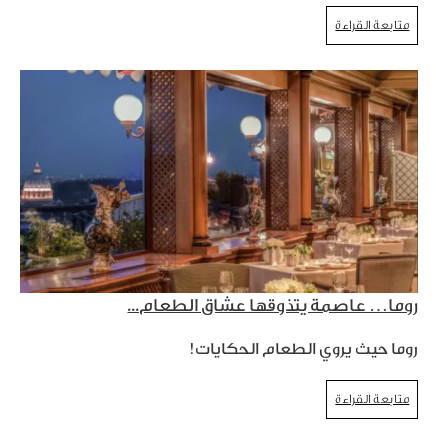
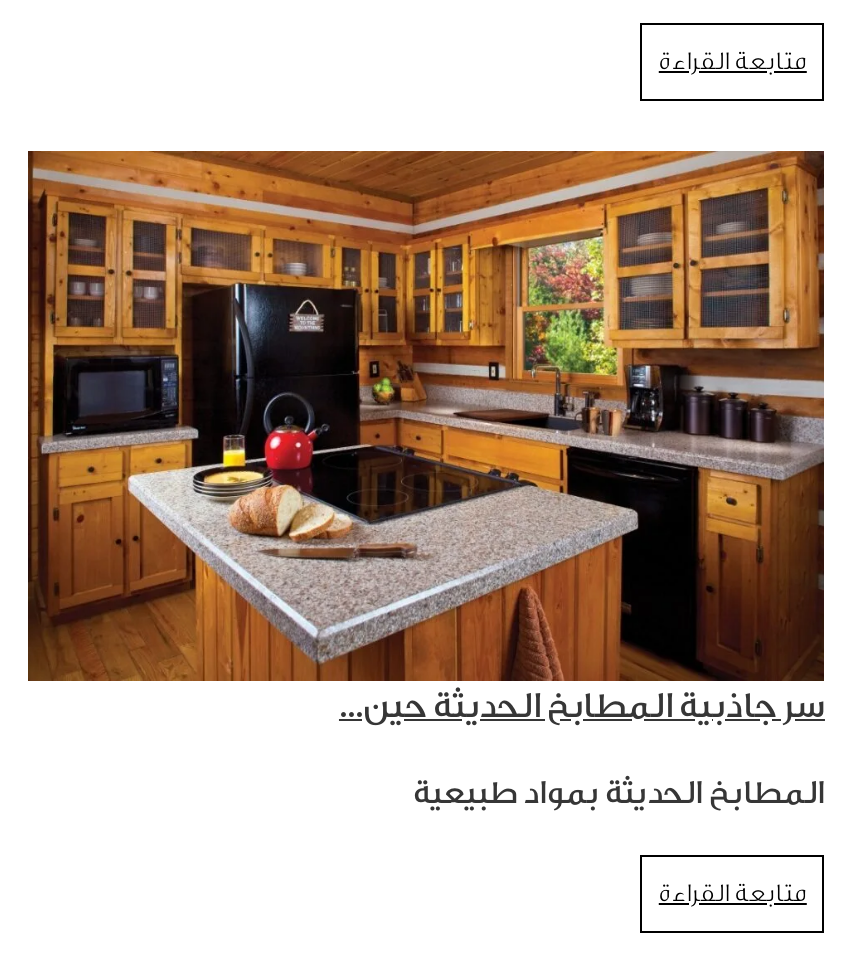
- [image]
- روما… عاصمة يتذوقها عشاق الطعام...
+ [image]
+ سر جاذبية المطابخ الحديثة حين...

- روما حيث يروي الطعام الحكايات!
+ المطابخ الحديثة بمواد طبيعية
